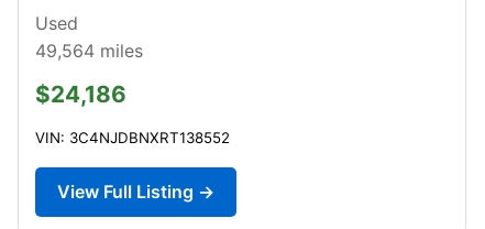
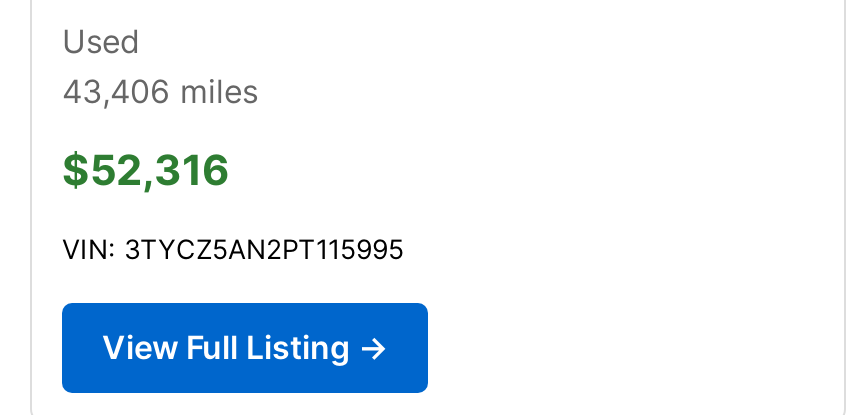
- 49,564 miles
+ 43,406 miles

- $24,186
+ $52,316

- VIN: 3C4NJDBNXRT138552
+ VIN: 3TYCZ5AN2PT115995
